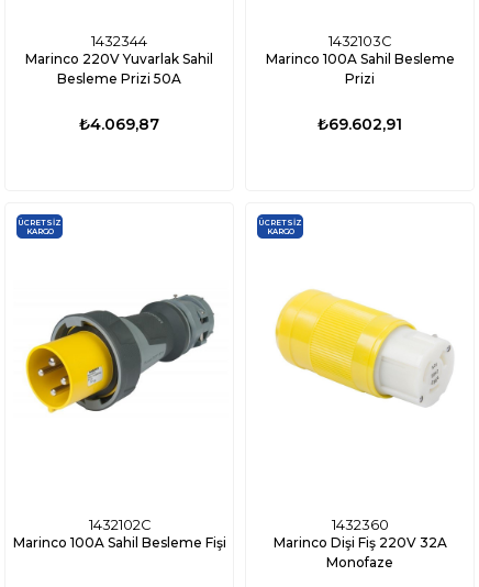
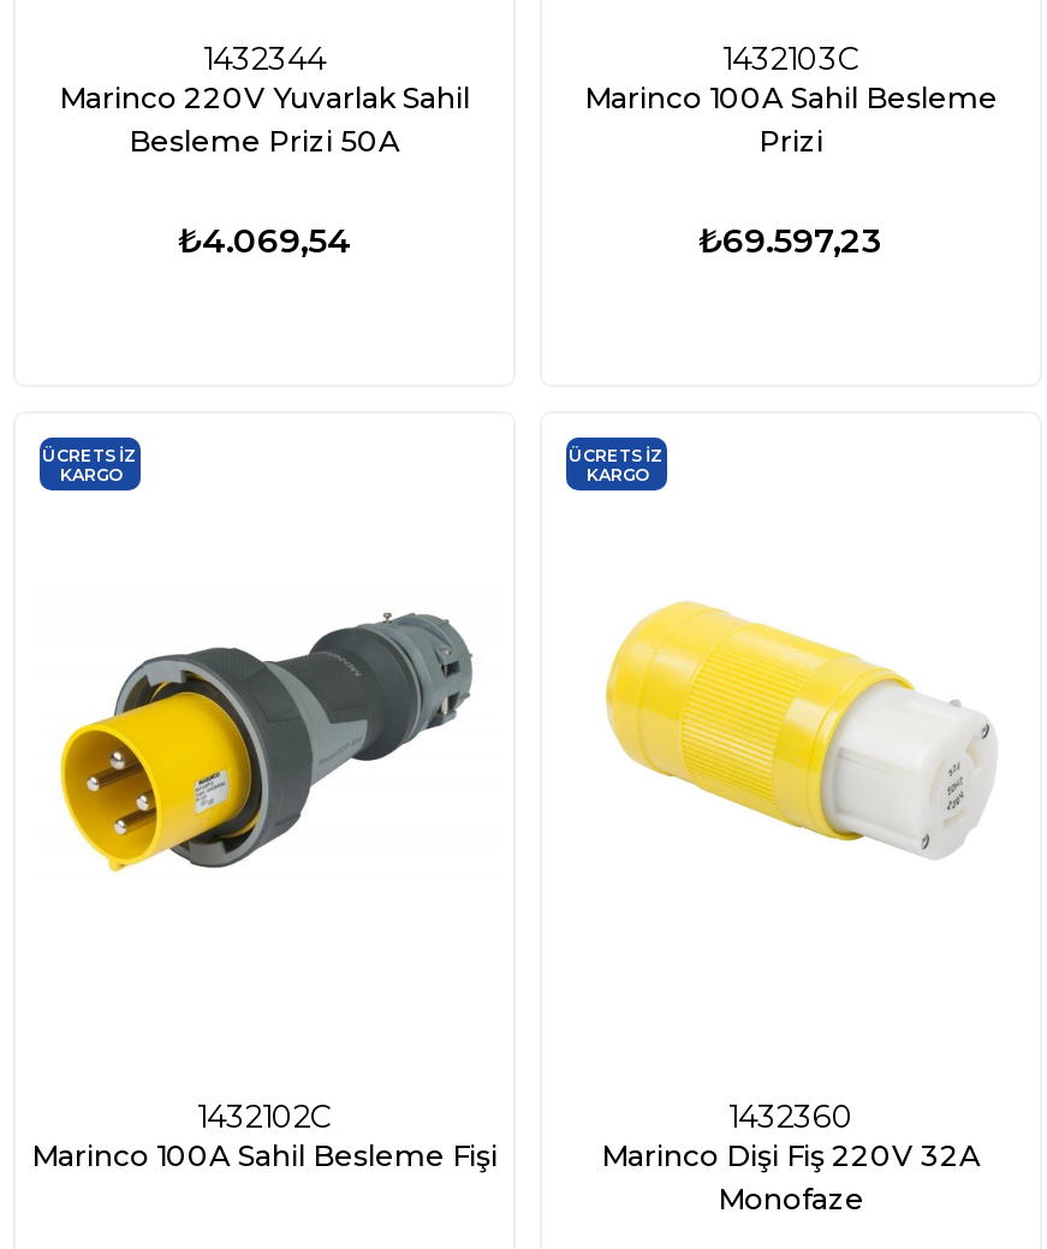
- ₺4.069,87
+ ₺4.069,54

- ₺69.602,91
+ ₺69.597,23
